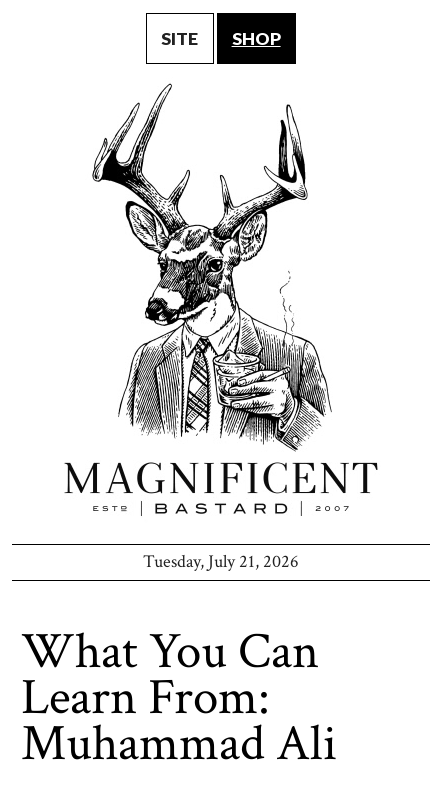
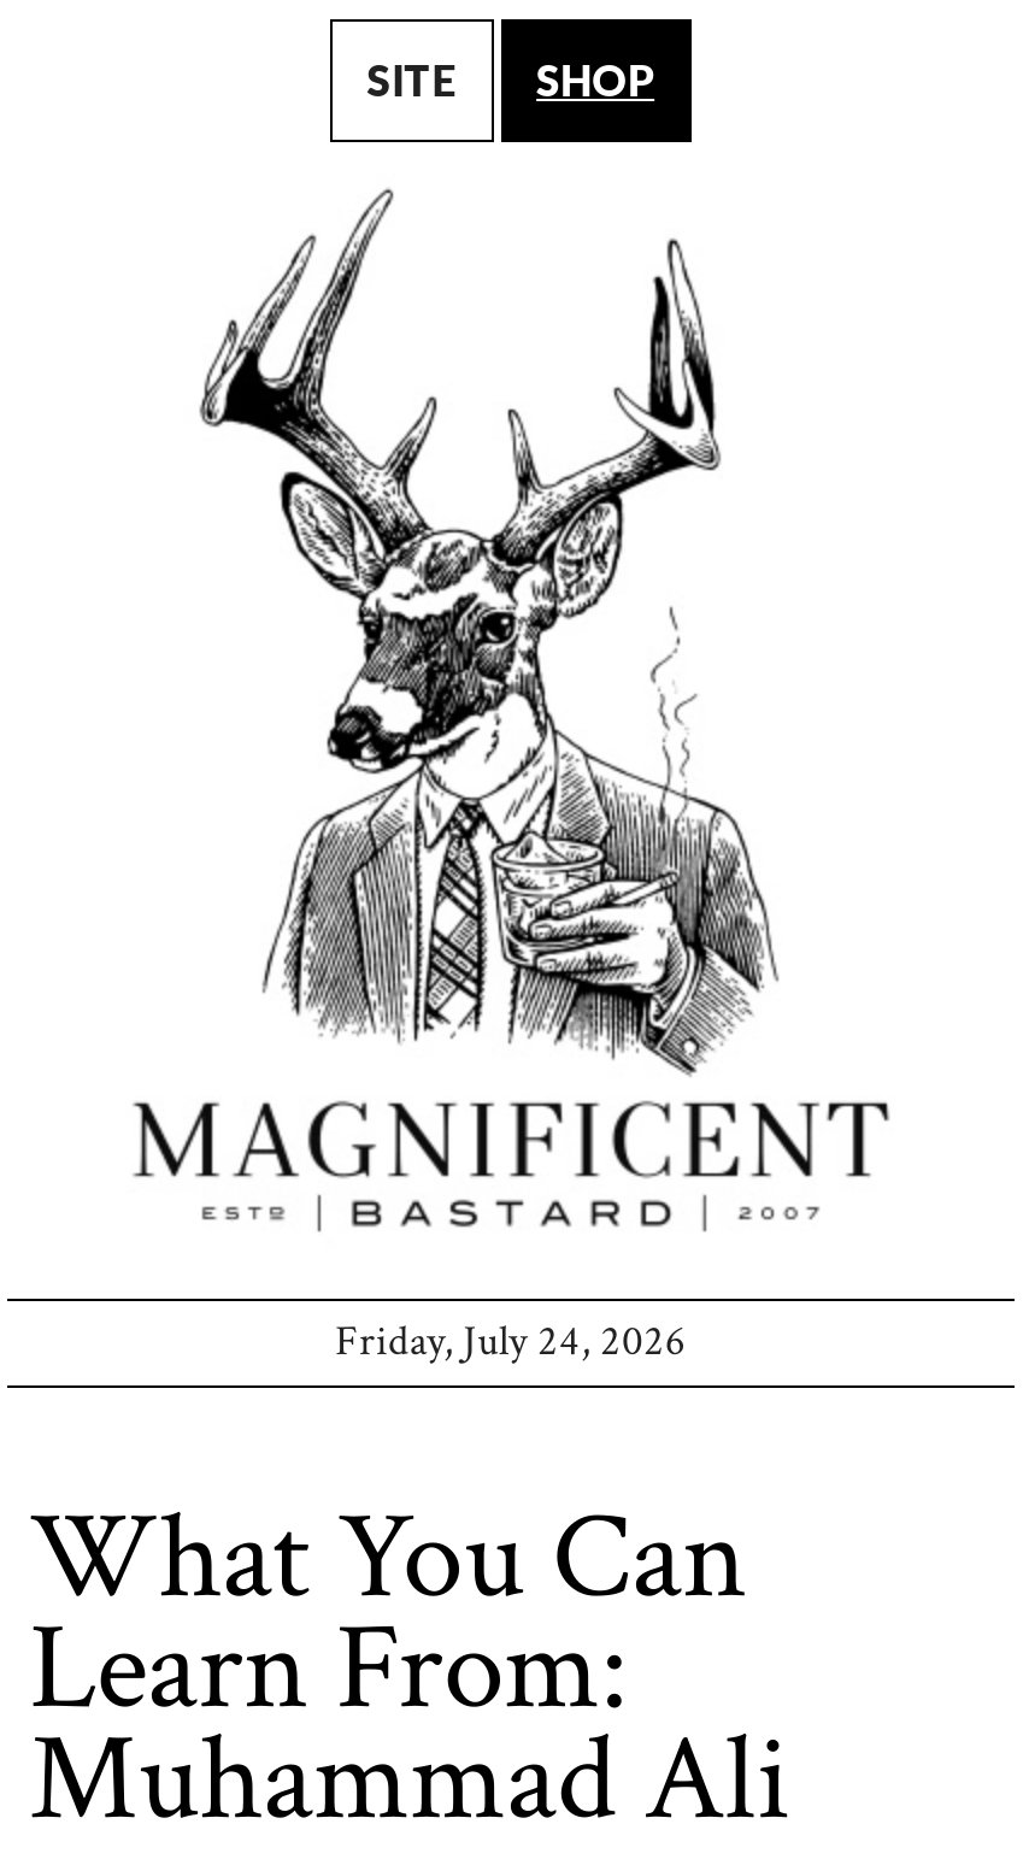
- Tuesday, July 21, 2026
+ Friday, July 24, 2026
